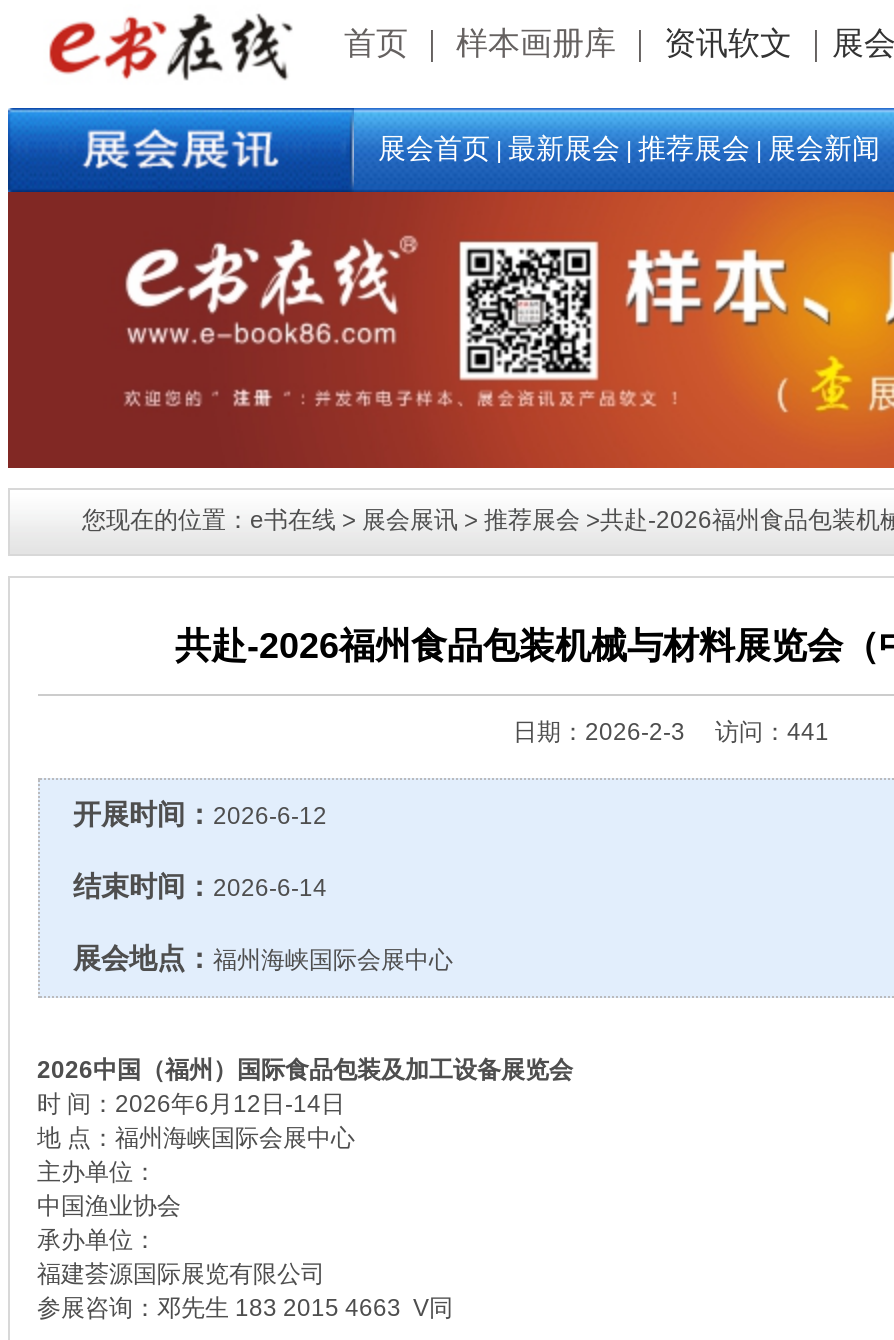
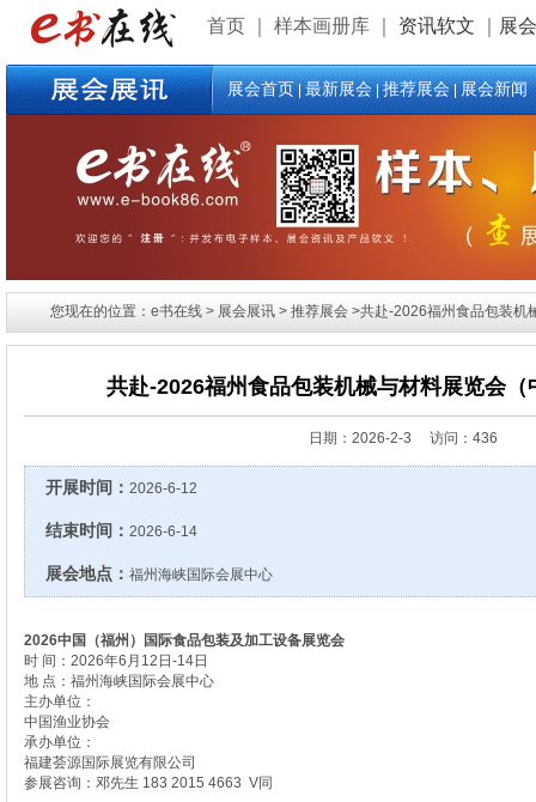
- 日期：2026-2-3 访问：441
+ 日期：2026-2-3 访问：436
